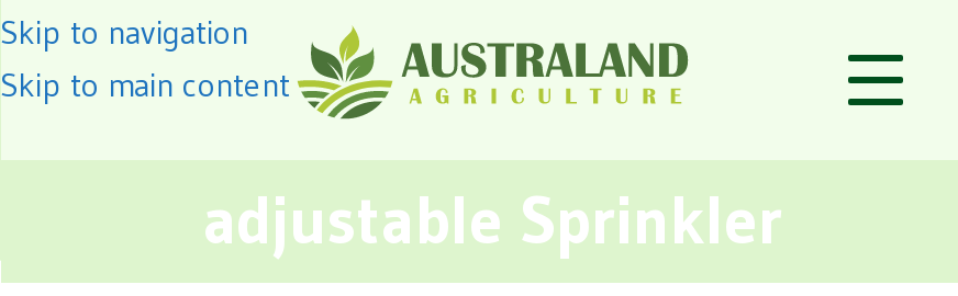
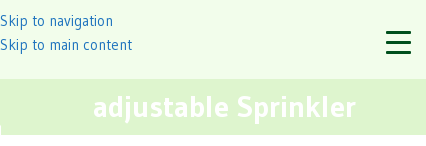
- [image]
